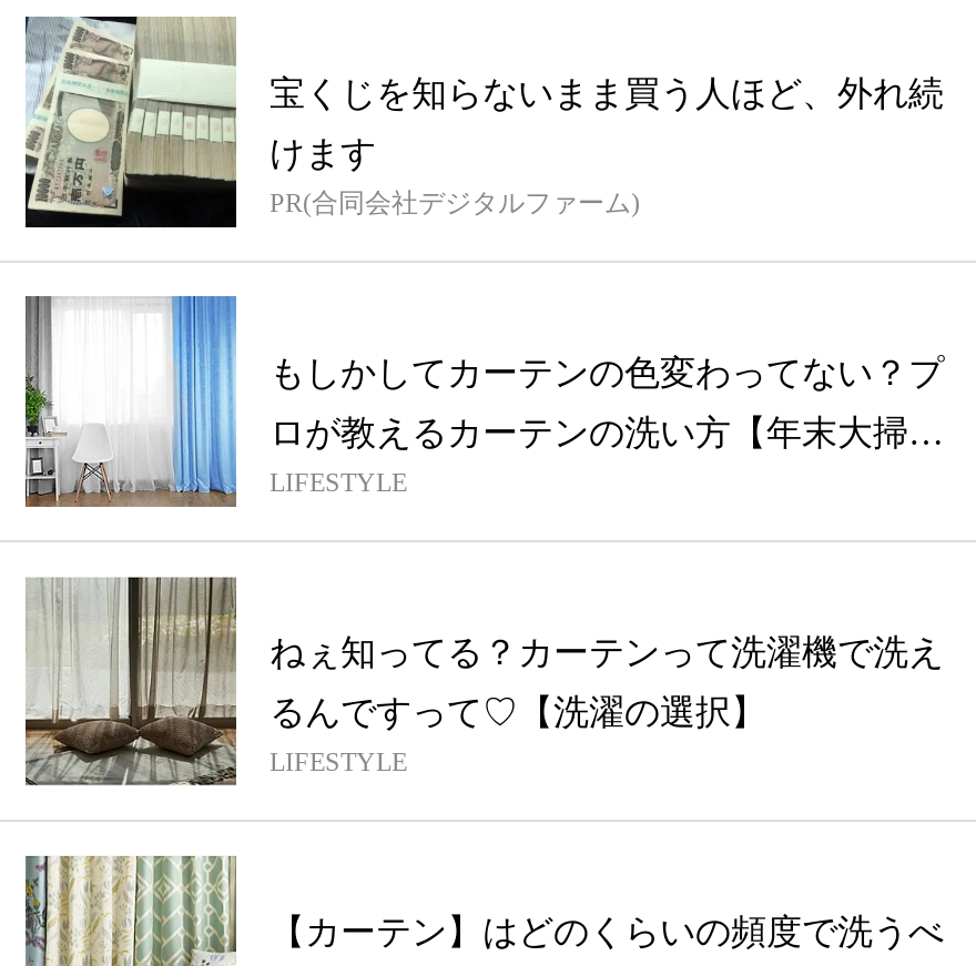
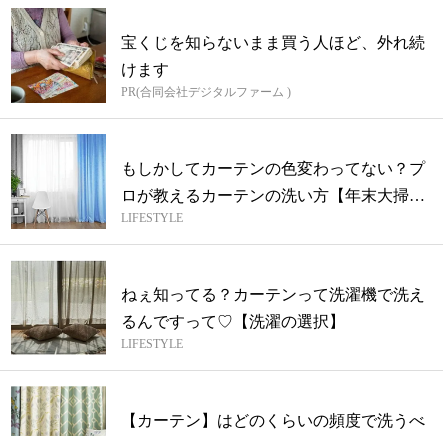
- [image]
- PR(合同会社デジタルファーム)
+ [image]
+ PR(合同会社デジタルファーム )
